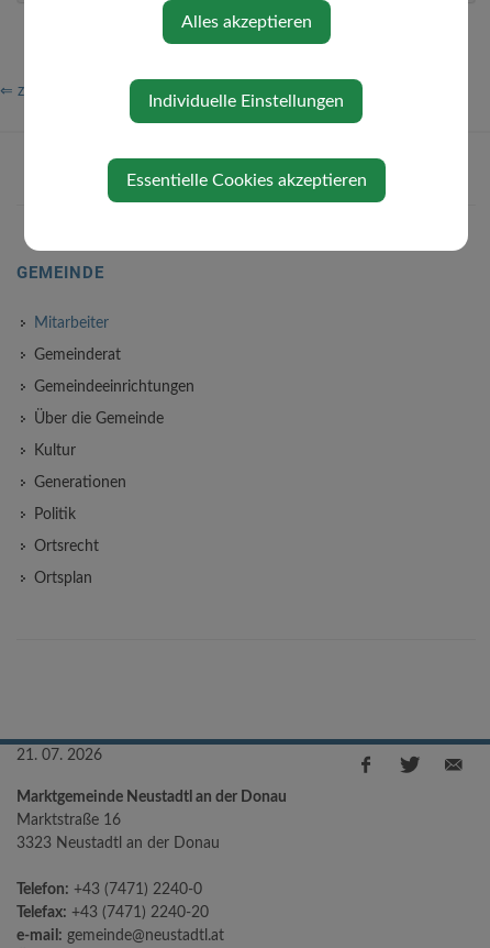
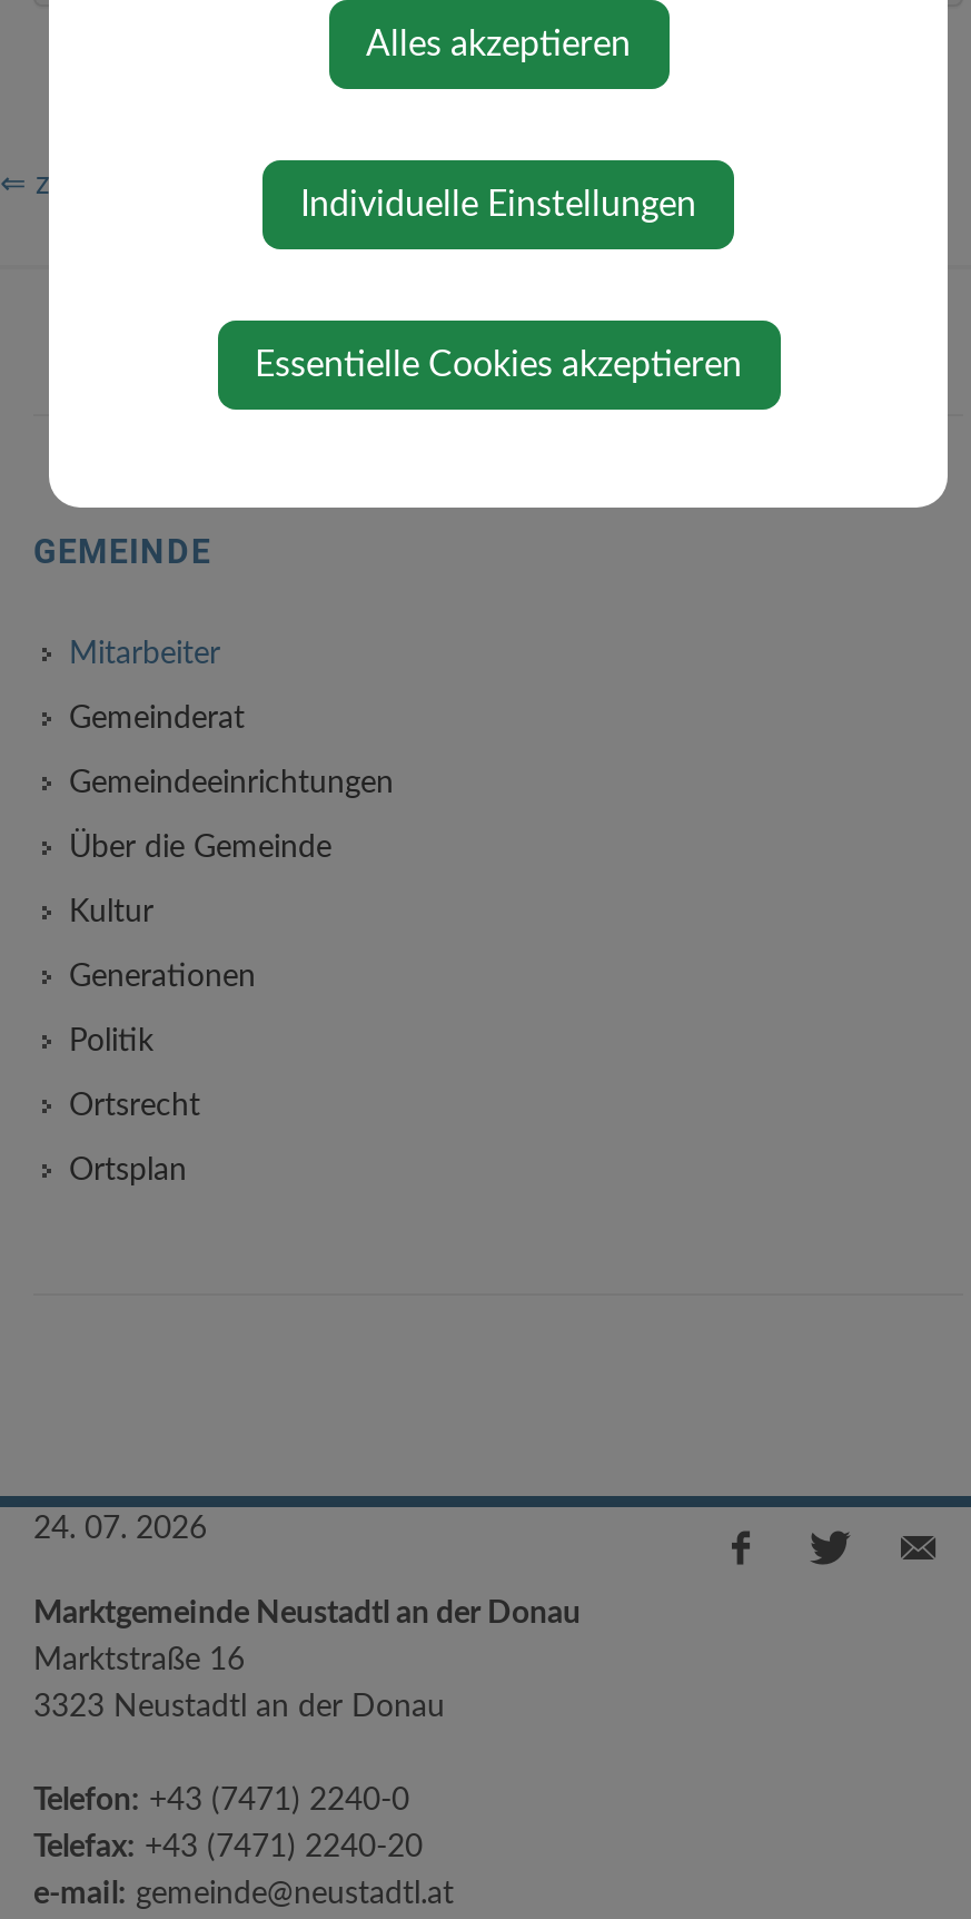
- 21. 07. 2026
+ 24. 07. 2026
